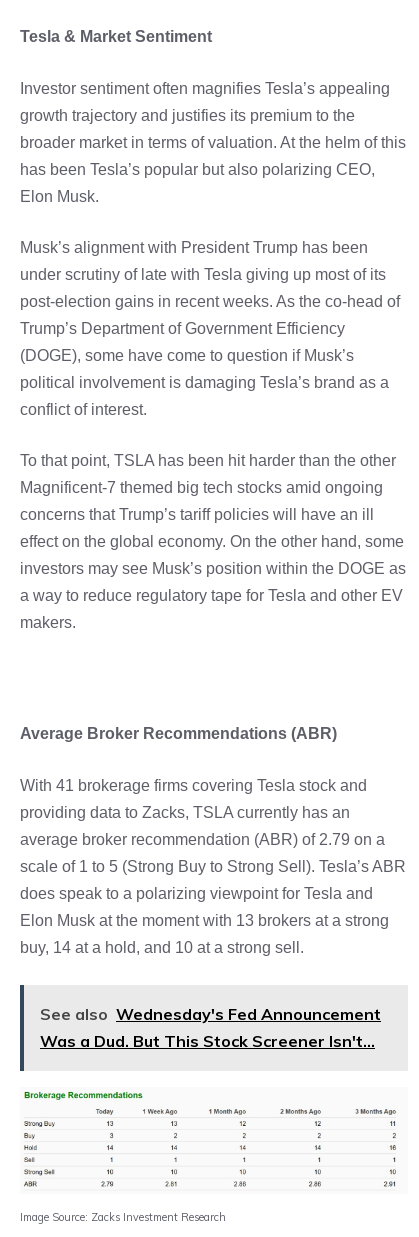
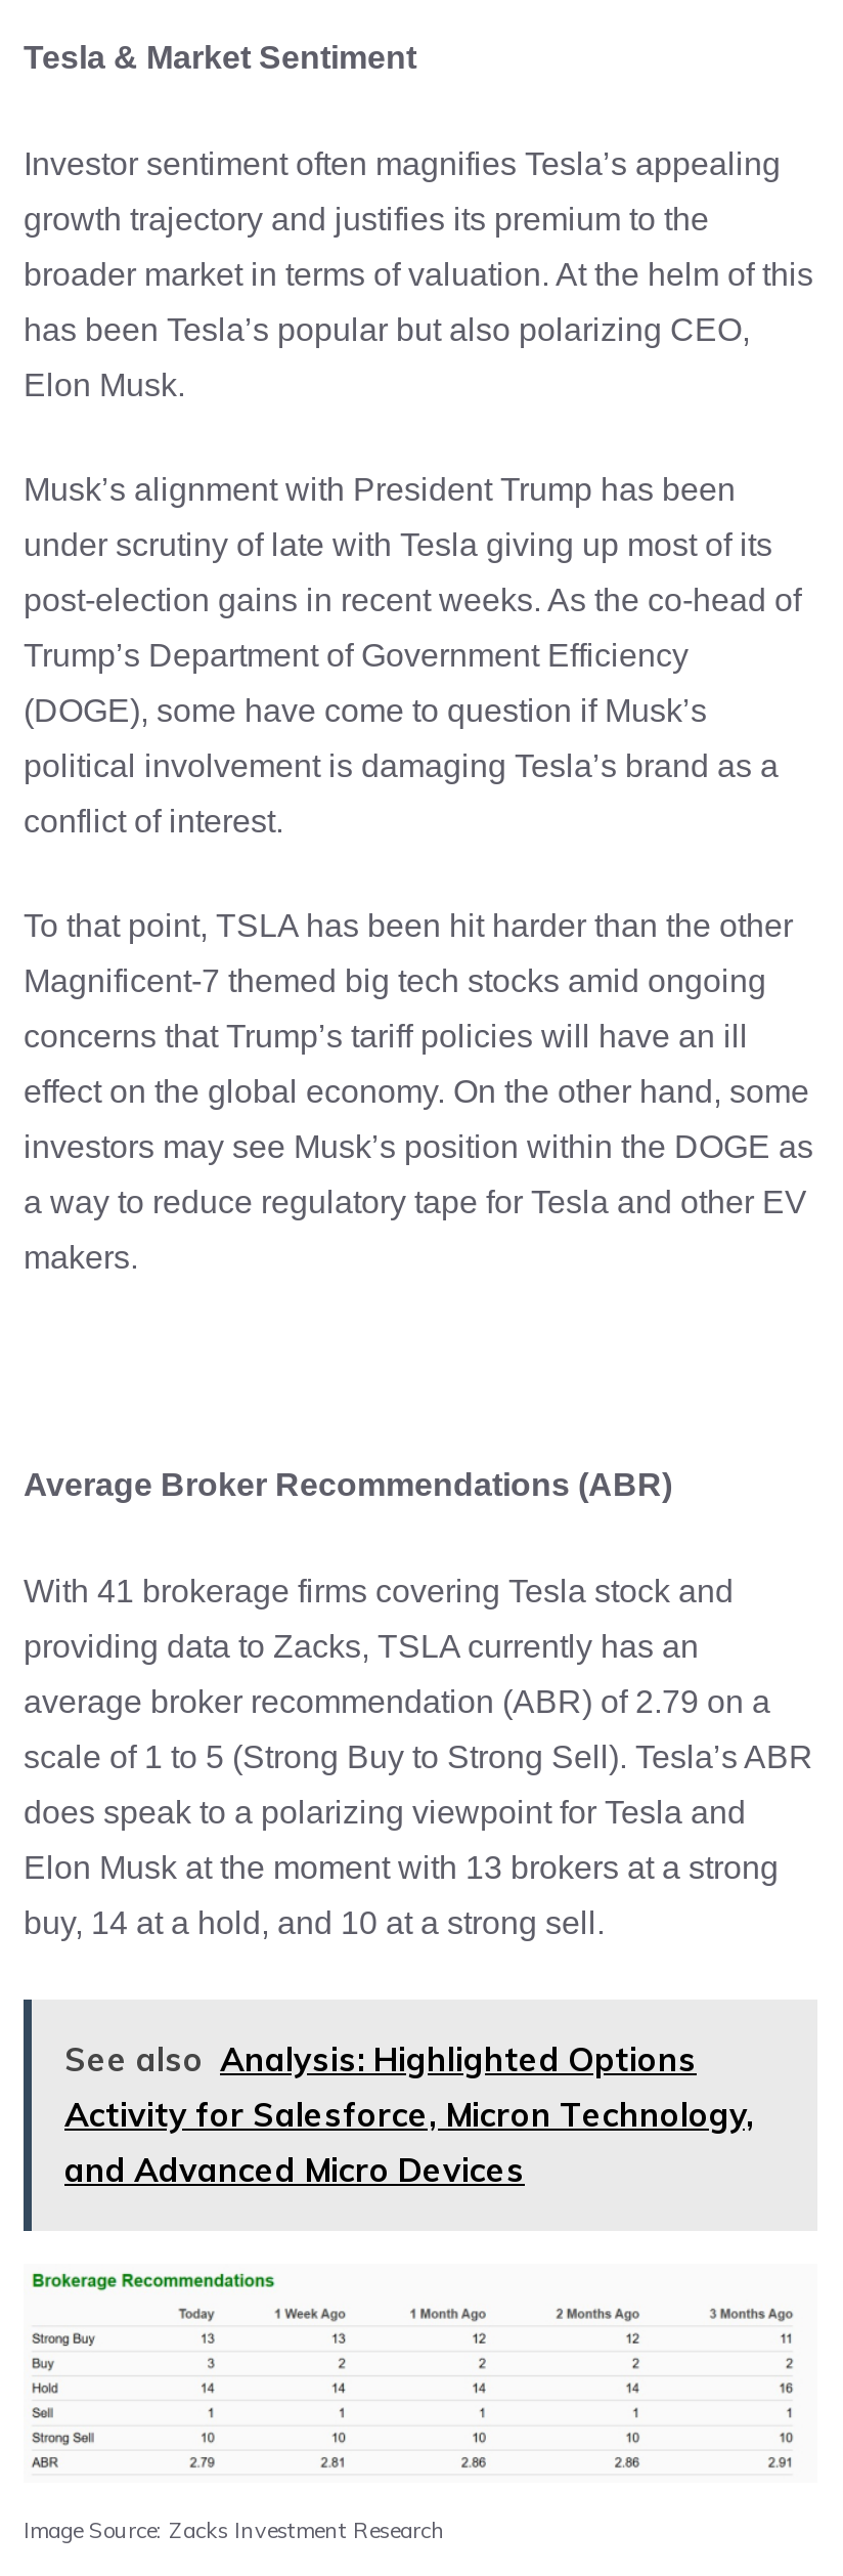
- See also Wednesday's Fed Announcement
- Was a Dud. But This Stock Screener Isn't...
+ See also Analysis: Highlighted Options
+ Activity for Salesforce, Micron Technology,
+ and Advanced Micro Devices
